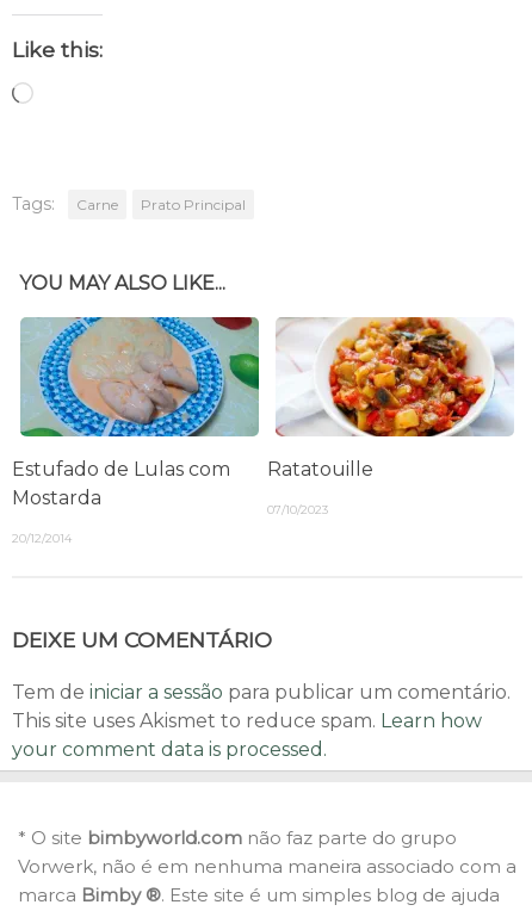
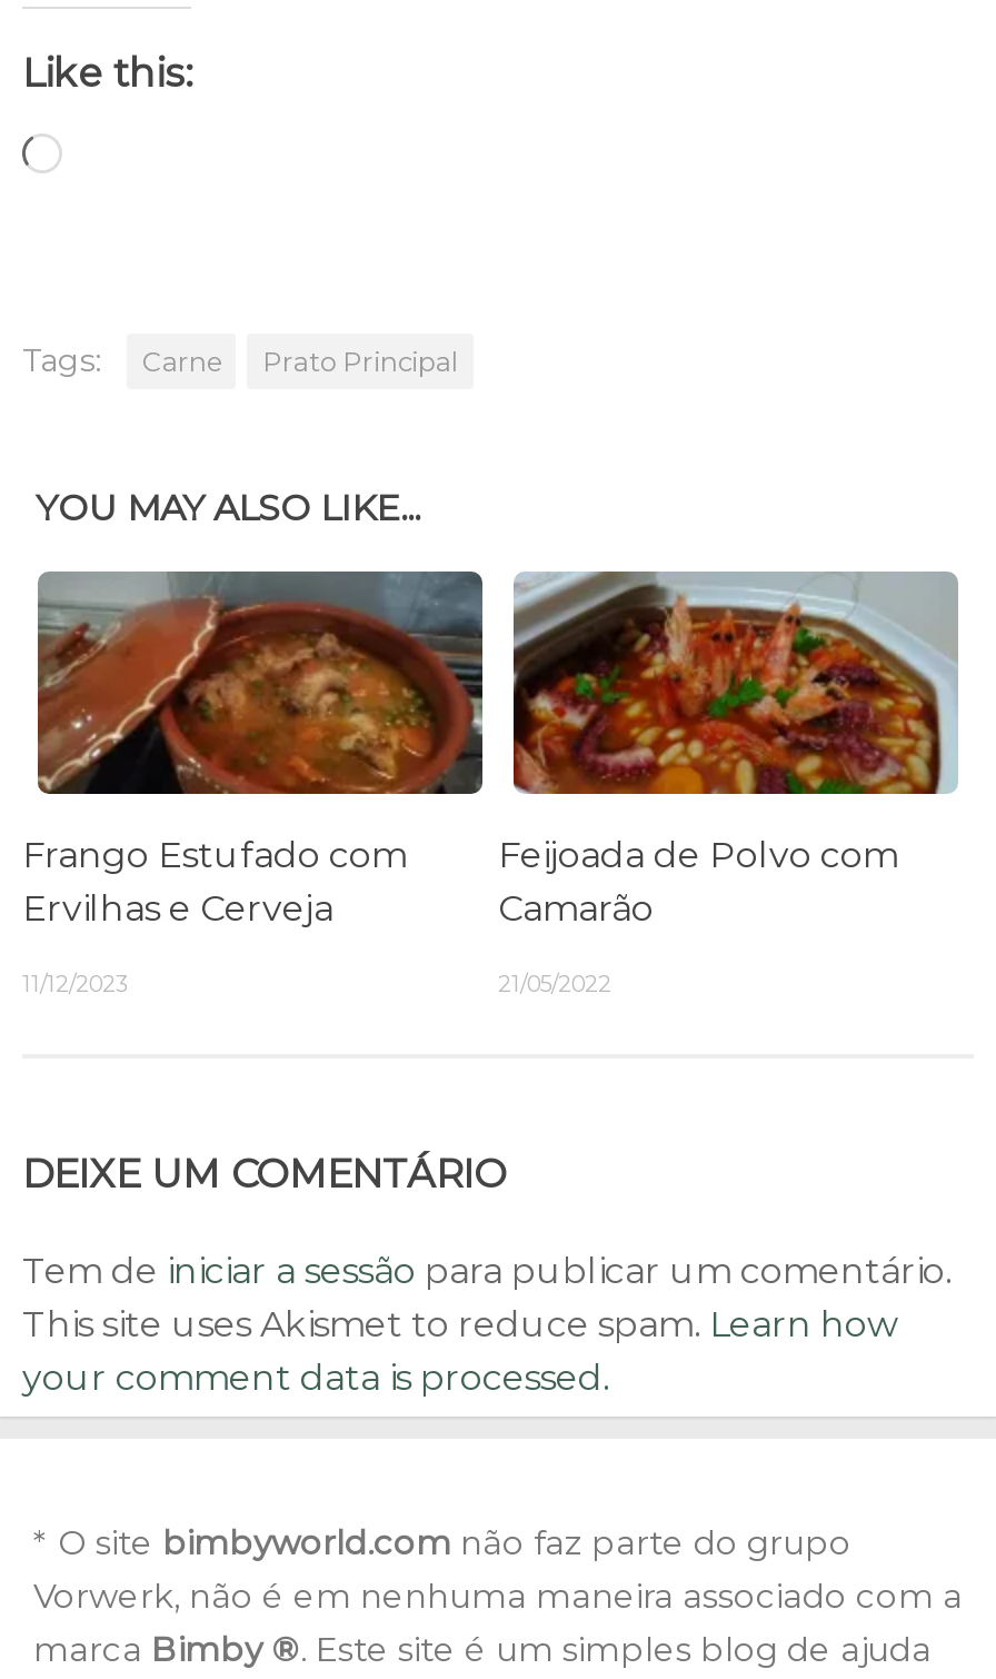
- [image]
- Estufado de Lulas com
- Mostarda
+ [image]
+ Frango Estufado com
+ Ervilhas e Cerveja

- [image]
- Ratatouille
+ [image]
+ Feijoada de Polvo com
+ Camarão

- 07/10/2023
+ 21/05/2022

- 20/12/2014
+ 11/12/2023
